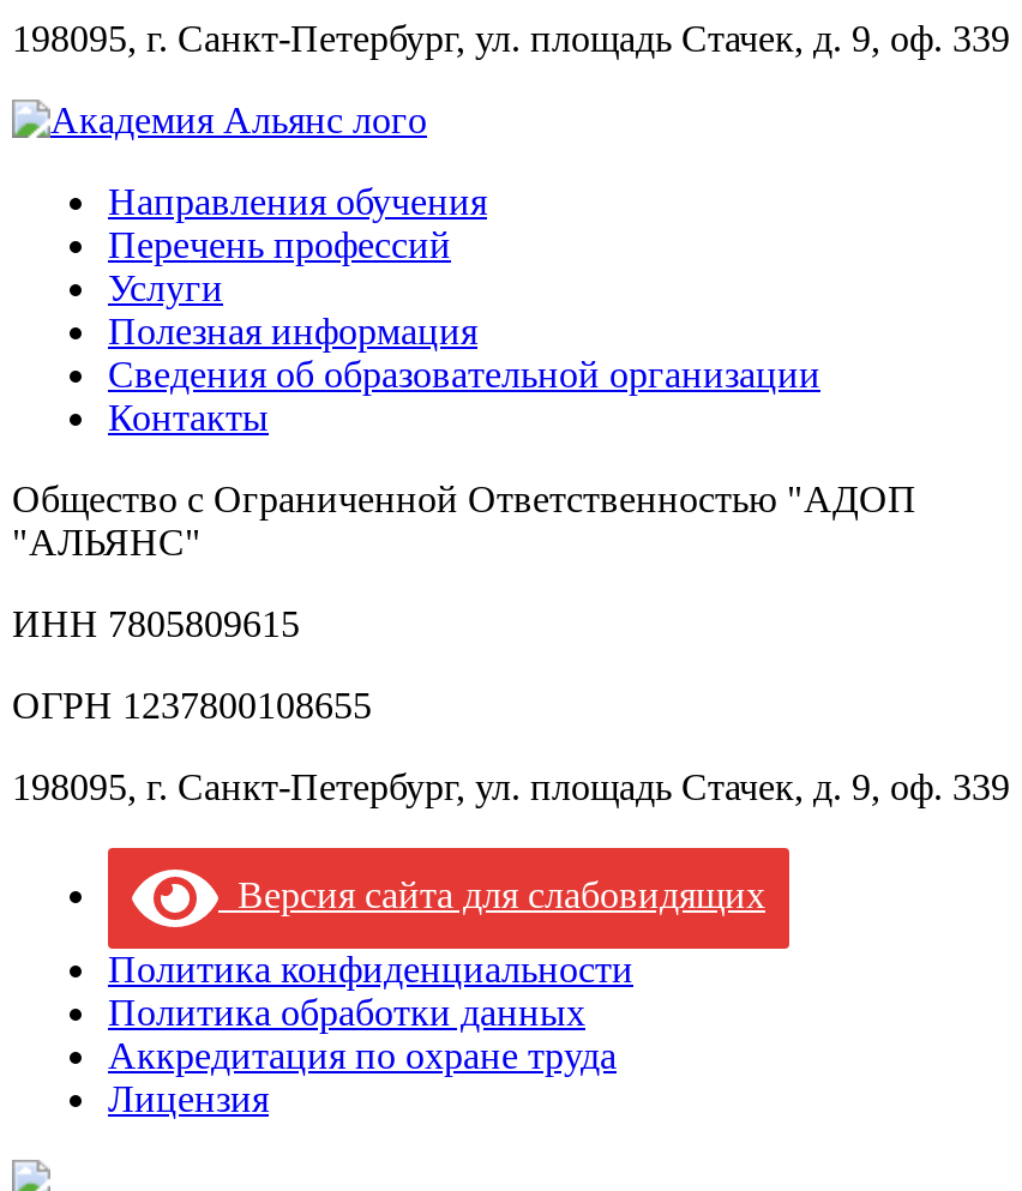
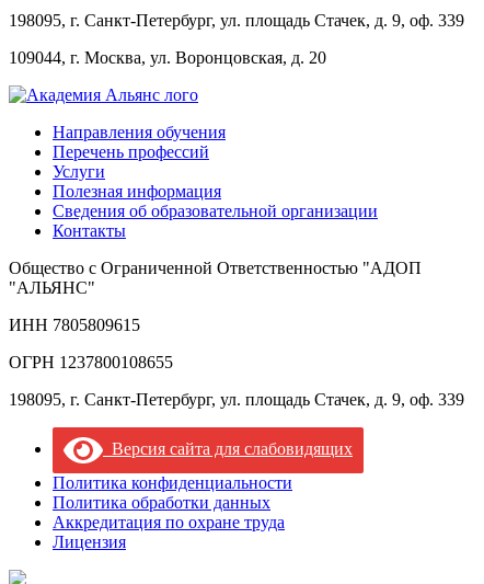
+ 109044, г. Москва, ул. Воронцовская, д. 20
